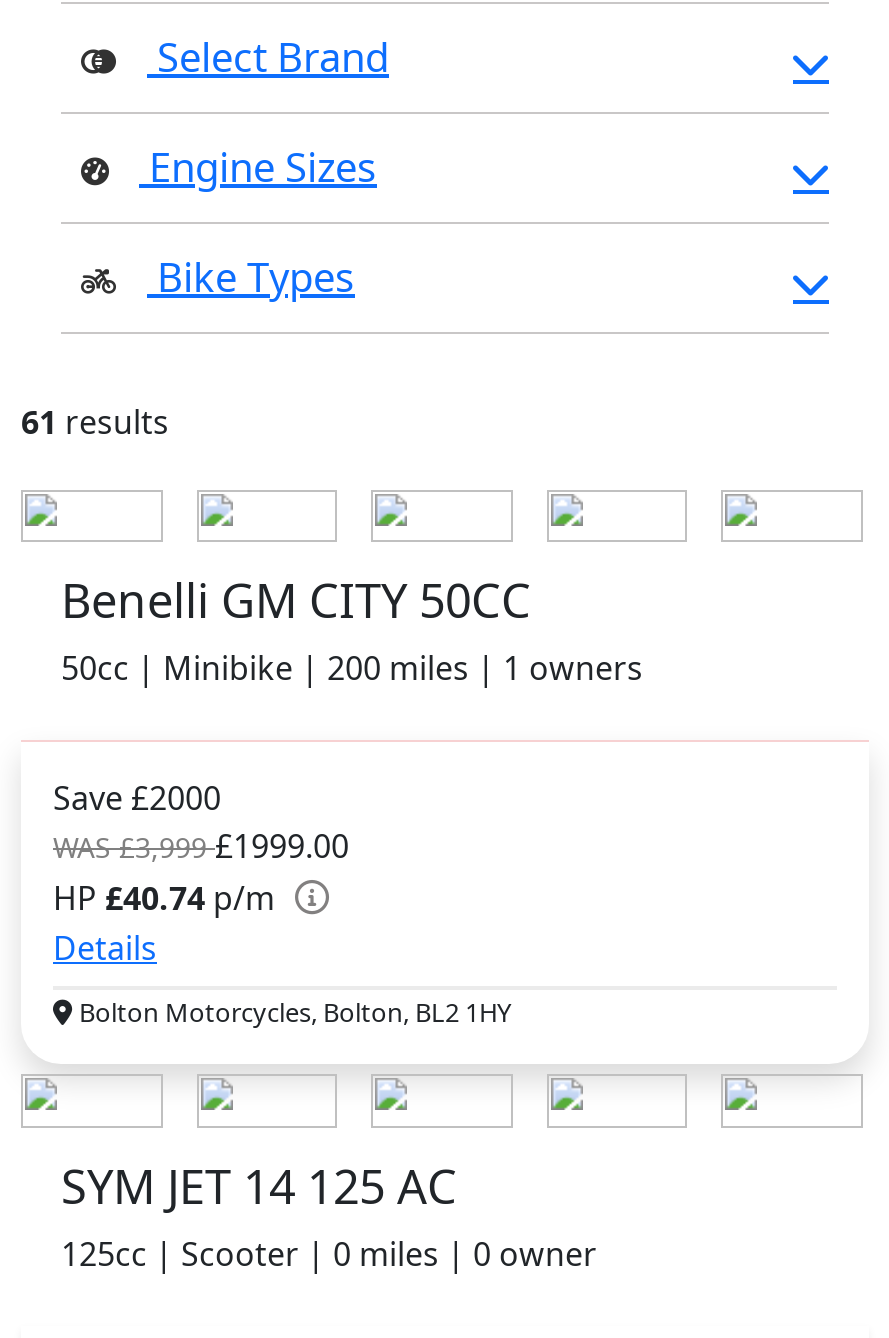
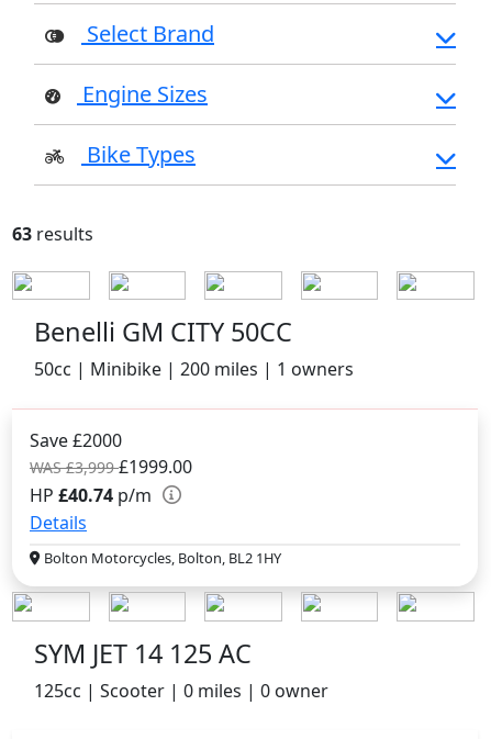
- 61 results
+ 63 results
